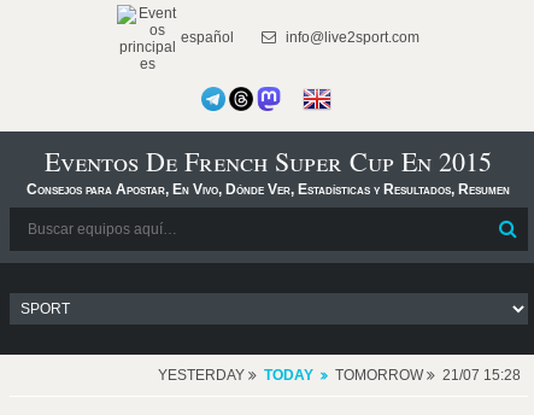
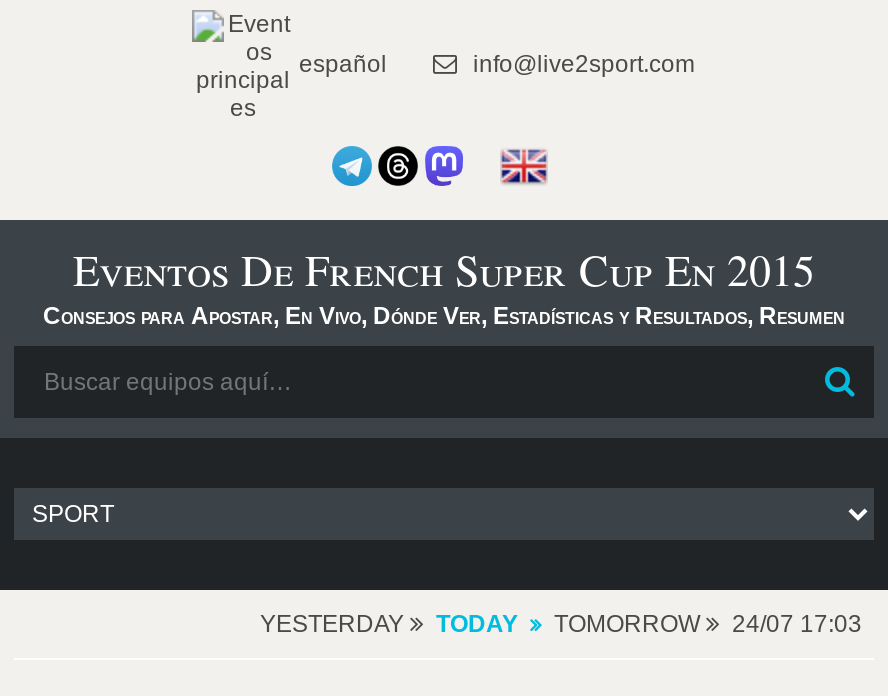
- YESTERDAY TODAY TOMORROW 21/07 15:28
+ YESTERDAY TODAY TOMORROW 24/07 17:03
